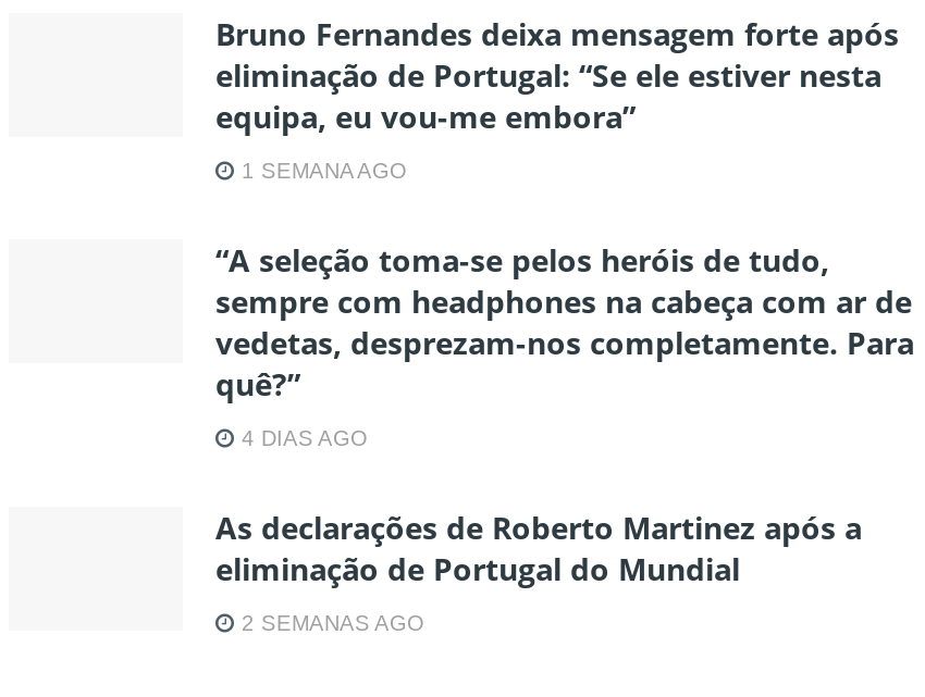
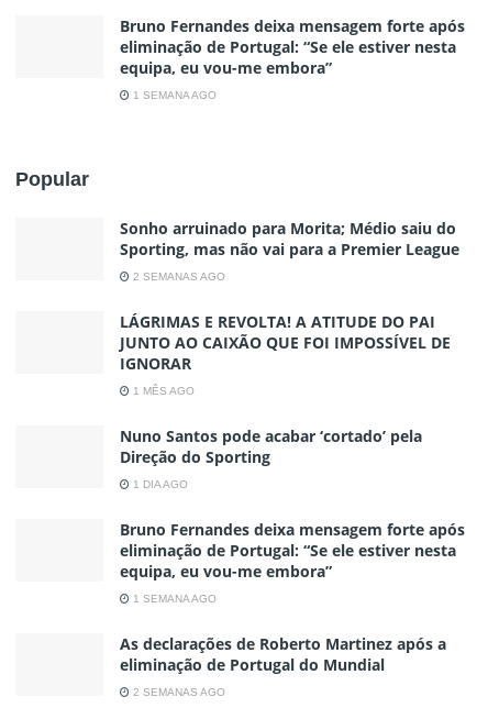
- “A seleção toma-se pelos heróis de tudo,
- sempre com headphones na cabeça com ar de
- vedetas, desprezam-nos completamente. Para
- quê?”
- 4 DIAS AGO
+ Popular
+ Sonho arruinado para Morita; Médio saiu do
+ Sporting, mas não vai para a Premier League
+ 2 SEMANAS AGO
+ LÁGRIMAS E REVOLTA! A ATITUDE DO PAI
+ JUNTO AO CAIXÃO QUE FOI IMPOSSÍVEL DE
+ IGNORAR
+ 1 MÊS AGO
+ Nuno Santos pode acabar ‘cortado’ pela
+ Direção do Sporting
+ 1 DIA AGO
+ Bruno Fernandes deixa mensagem forte após
+ eliminação de Portugal: “Se ele estiver nesta
+ equipa, eu vou-me embora”
+ 1 SEMANA AGO
